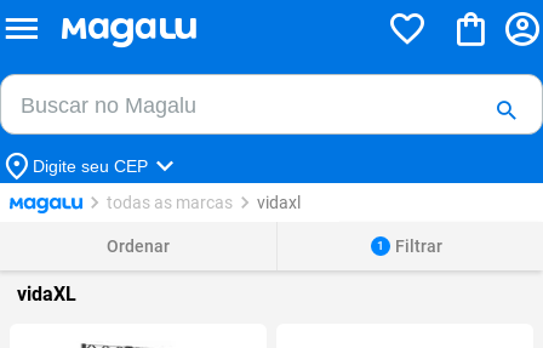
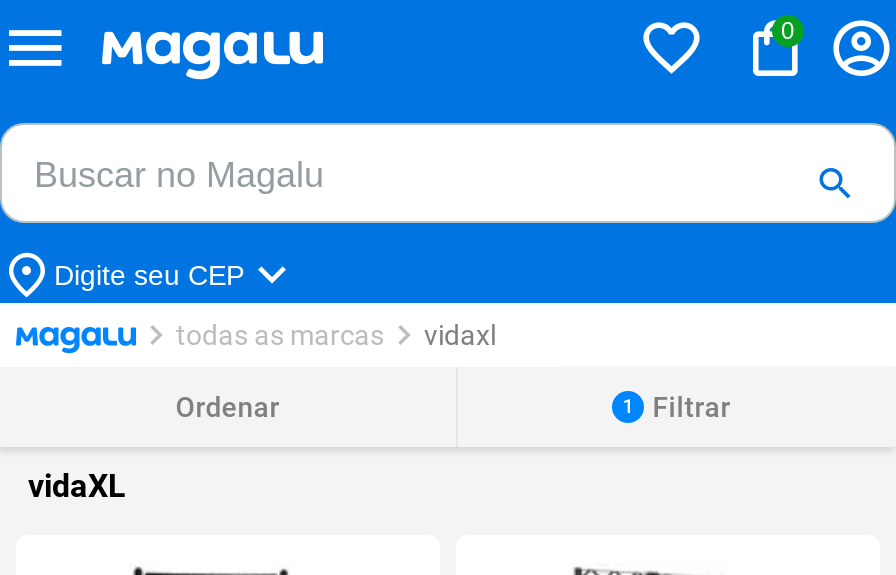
+ 0
